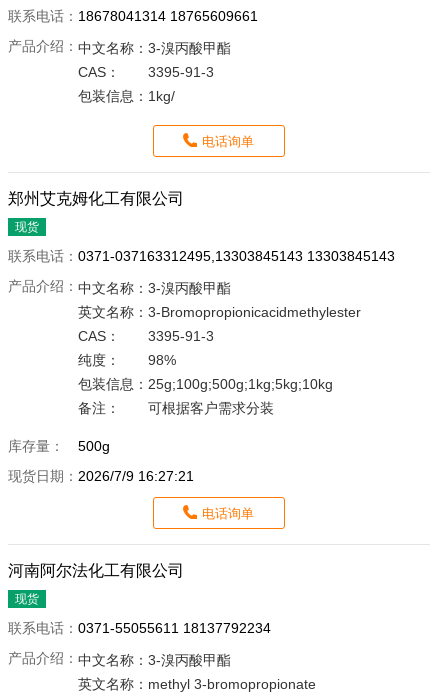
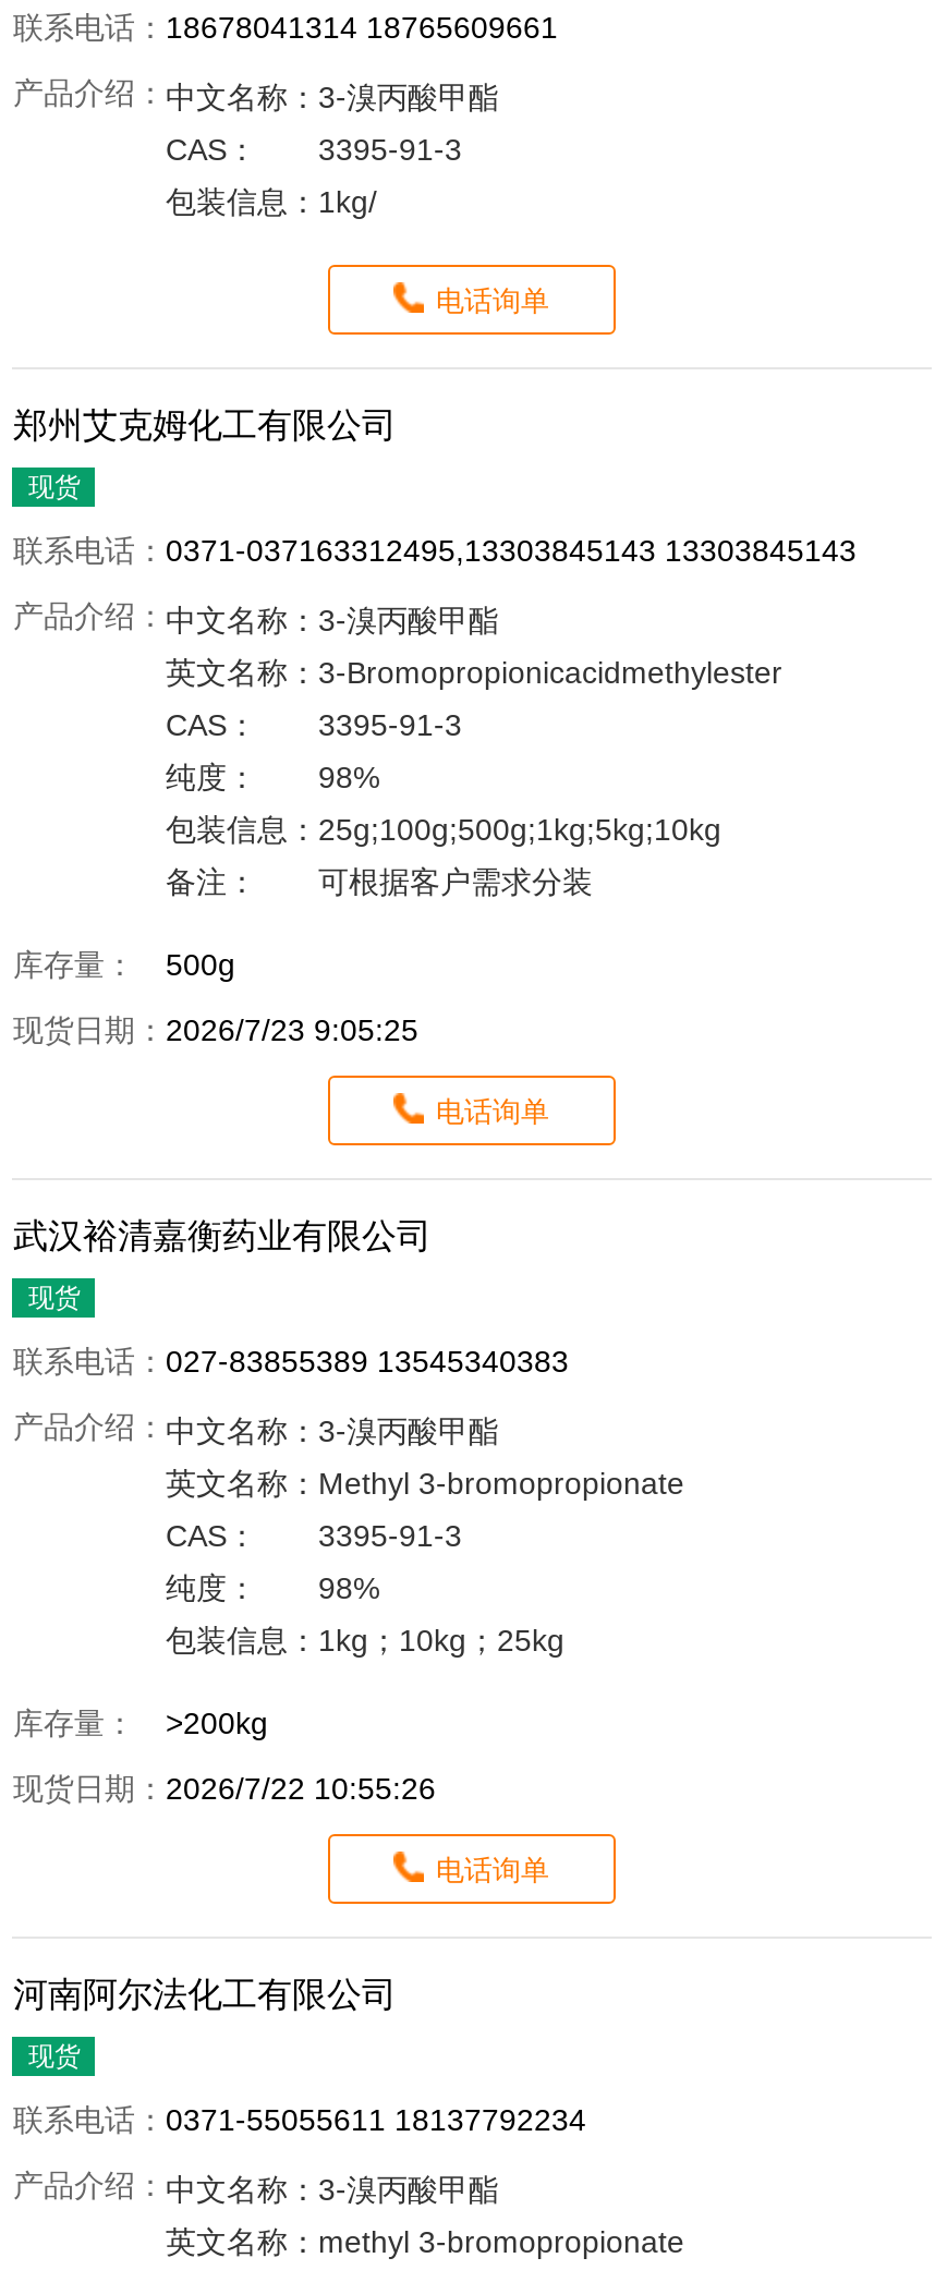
- 现货日期：2026/7/9 16:27:21
+ 现货日期：2026/7/23 9:05:25
+ 电话询单
+ 武汉裕清嘉衡药业有限公司
+ 现货
+ 联系电话：027-83855389 13545340383
+ 产品介绍：中文名称：3-溴丙酸甲酯
+ 英文名称：Methyl 3-bromopropionate
+ CAS：
+ 3395-91-3
+ 纯度：
+ 98%
+ 包装信息：1kg；10kg；25kg
+ 库存量：
+ >200kg
+ 现货日期：2026/7/22 10:55:26
